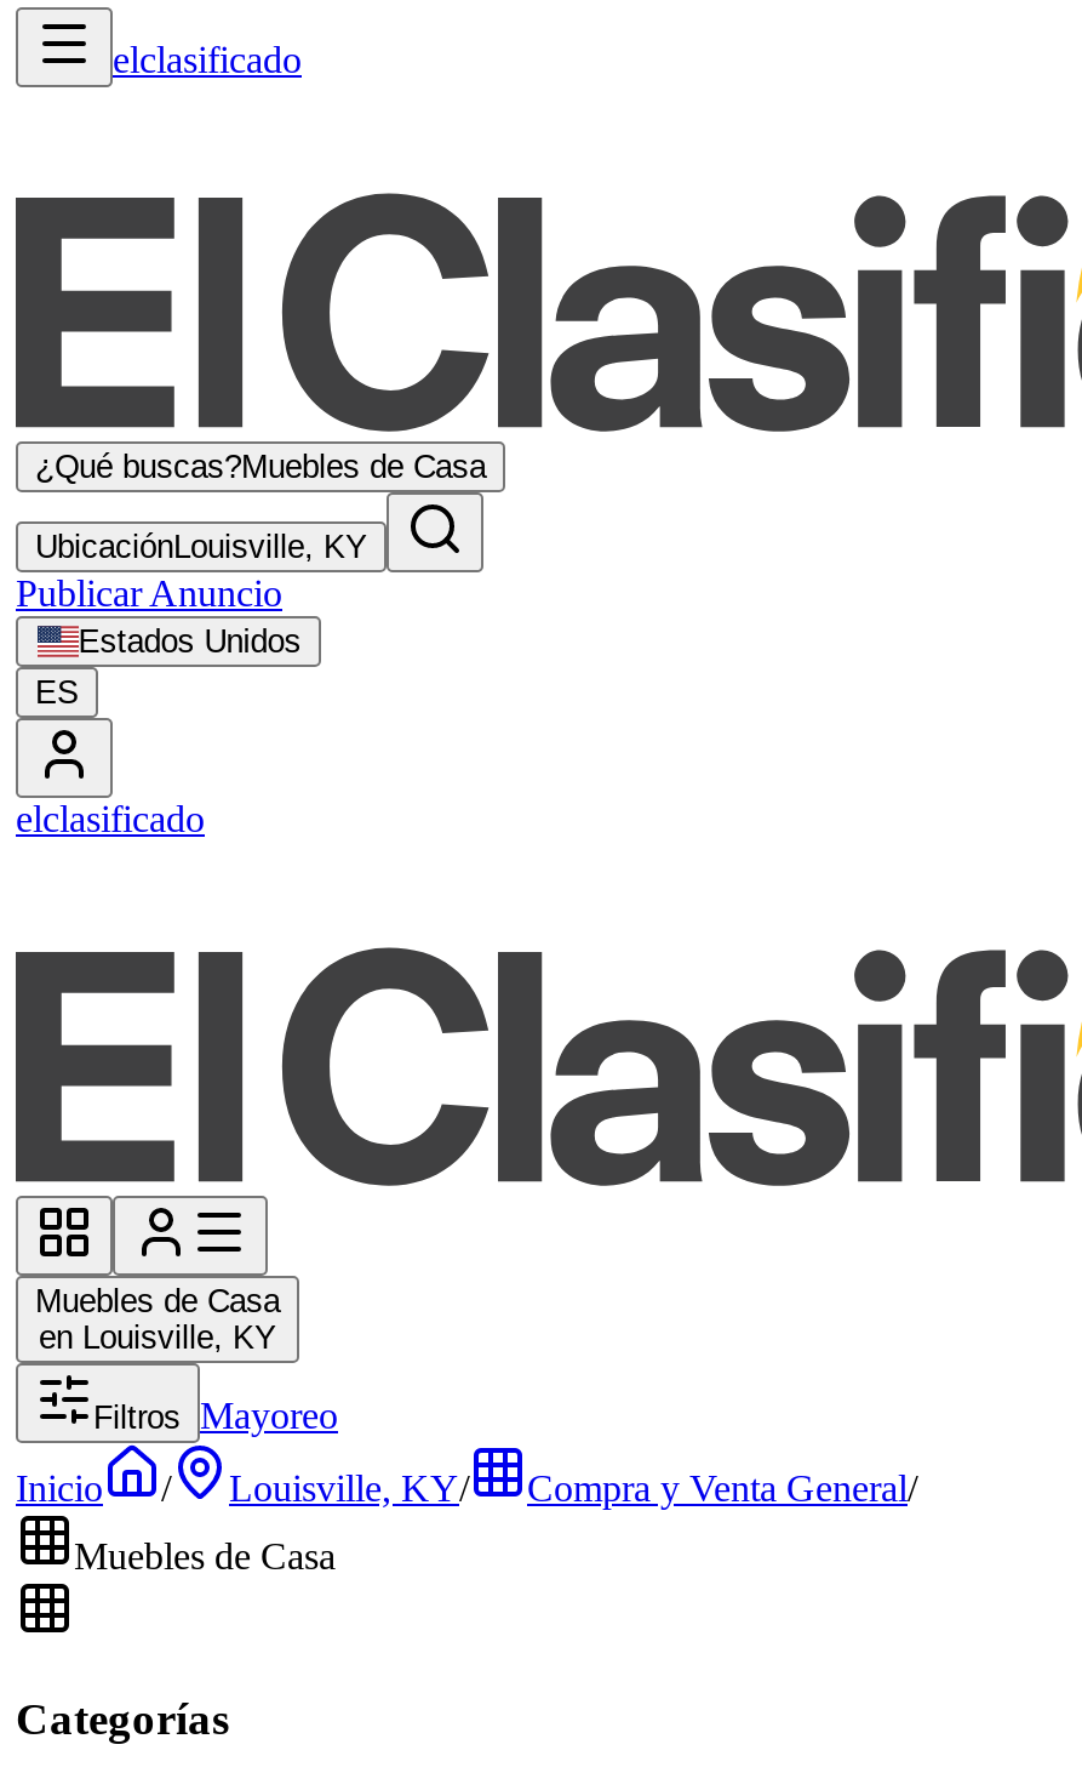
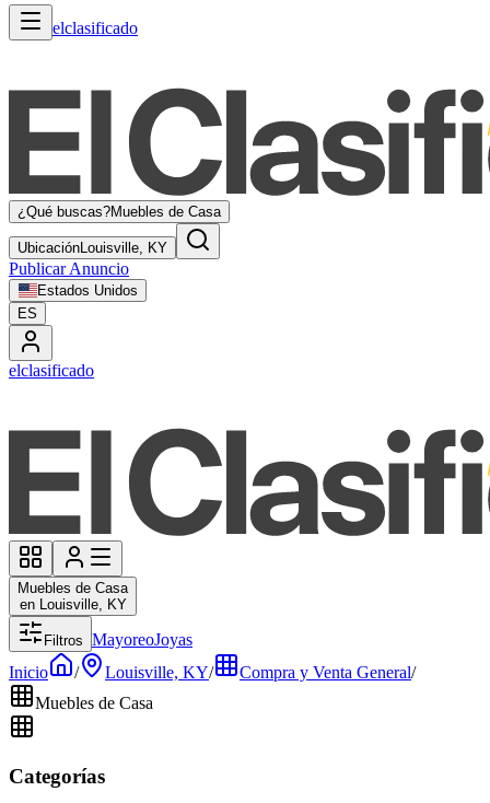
- Filtros Mayoreo
+ Filtros MayoreoJoyas
